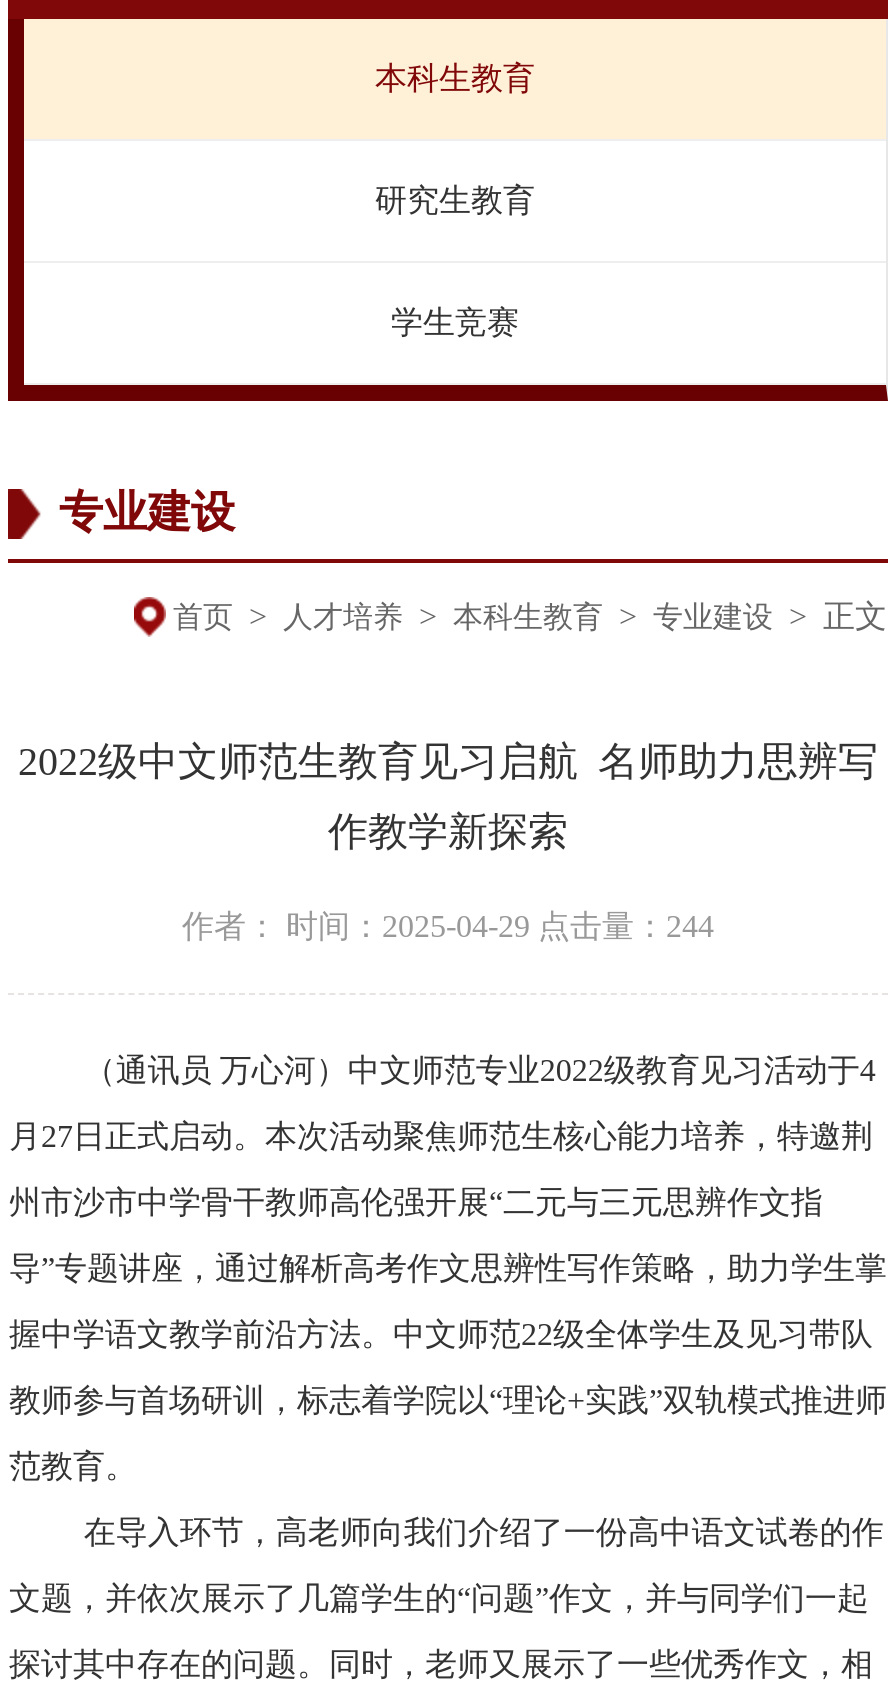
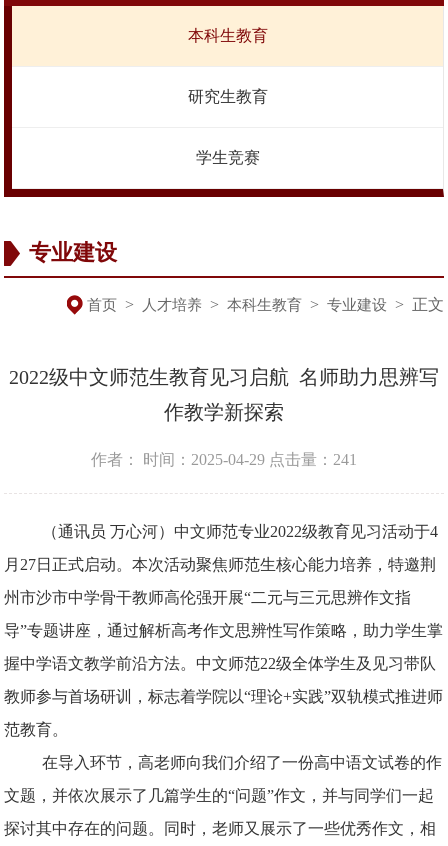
- 作者： 时间：2025-04-29 点击量：244
+ 作者： 时间：2025-04-29 点击量：241
